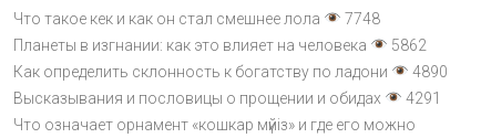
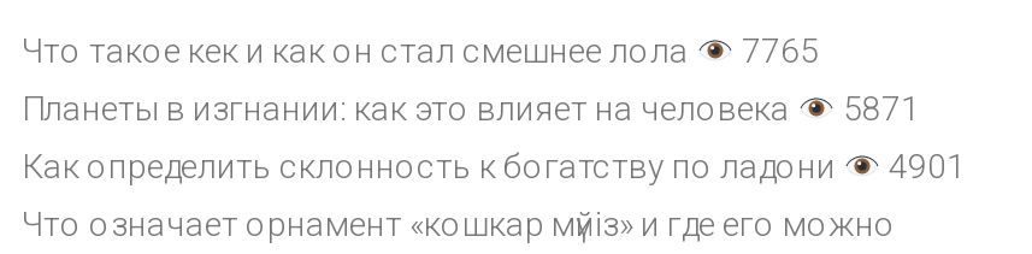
- Что такое кек и как он стал смешнее лола 7748
+ Что такое кек и как он стал смешнее лола 7765

- Планеты в изгнании: как это влияет на человека 5862
+ Планеты в изгнании: как это влияет на человека 5871

- 4890
- Высказывания и пословицы о прощении и обидах
- 4291
+ 4901
